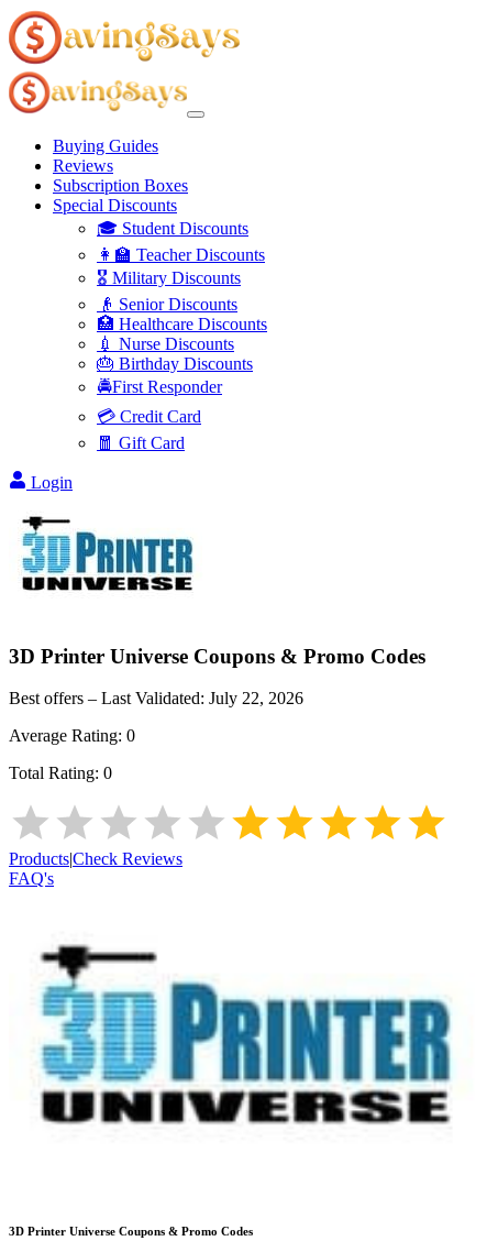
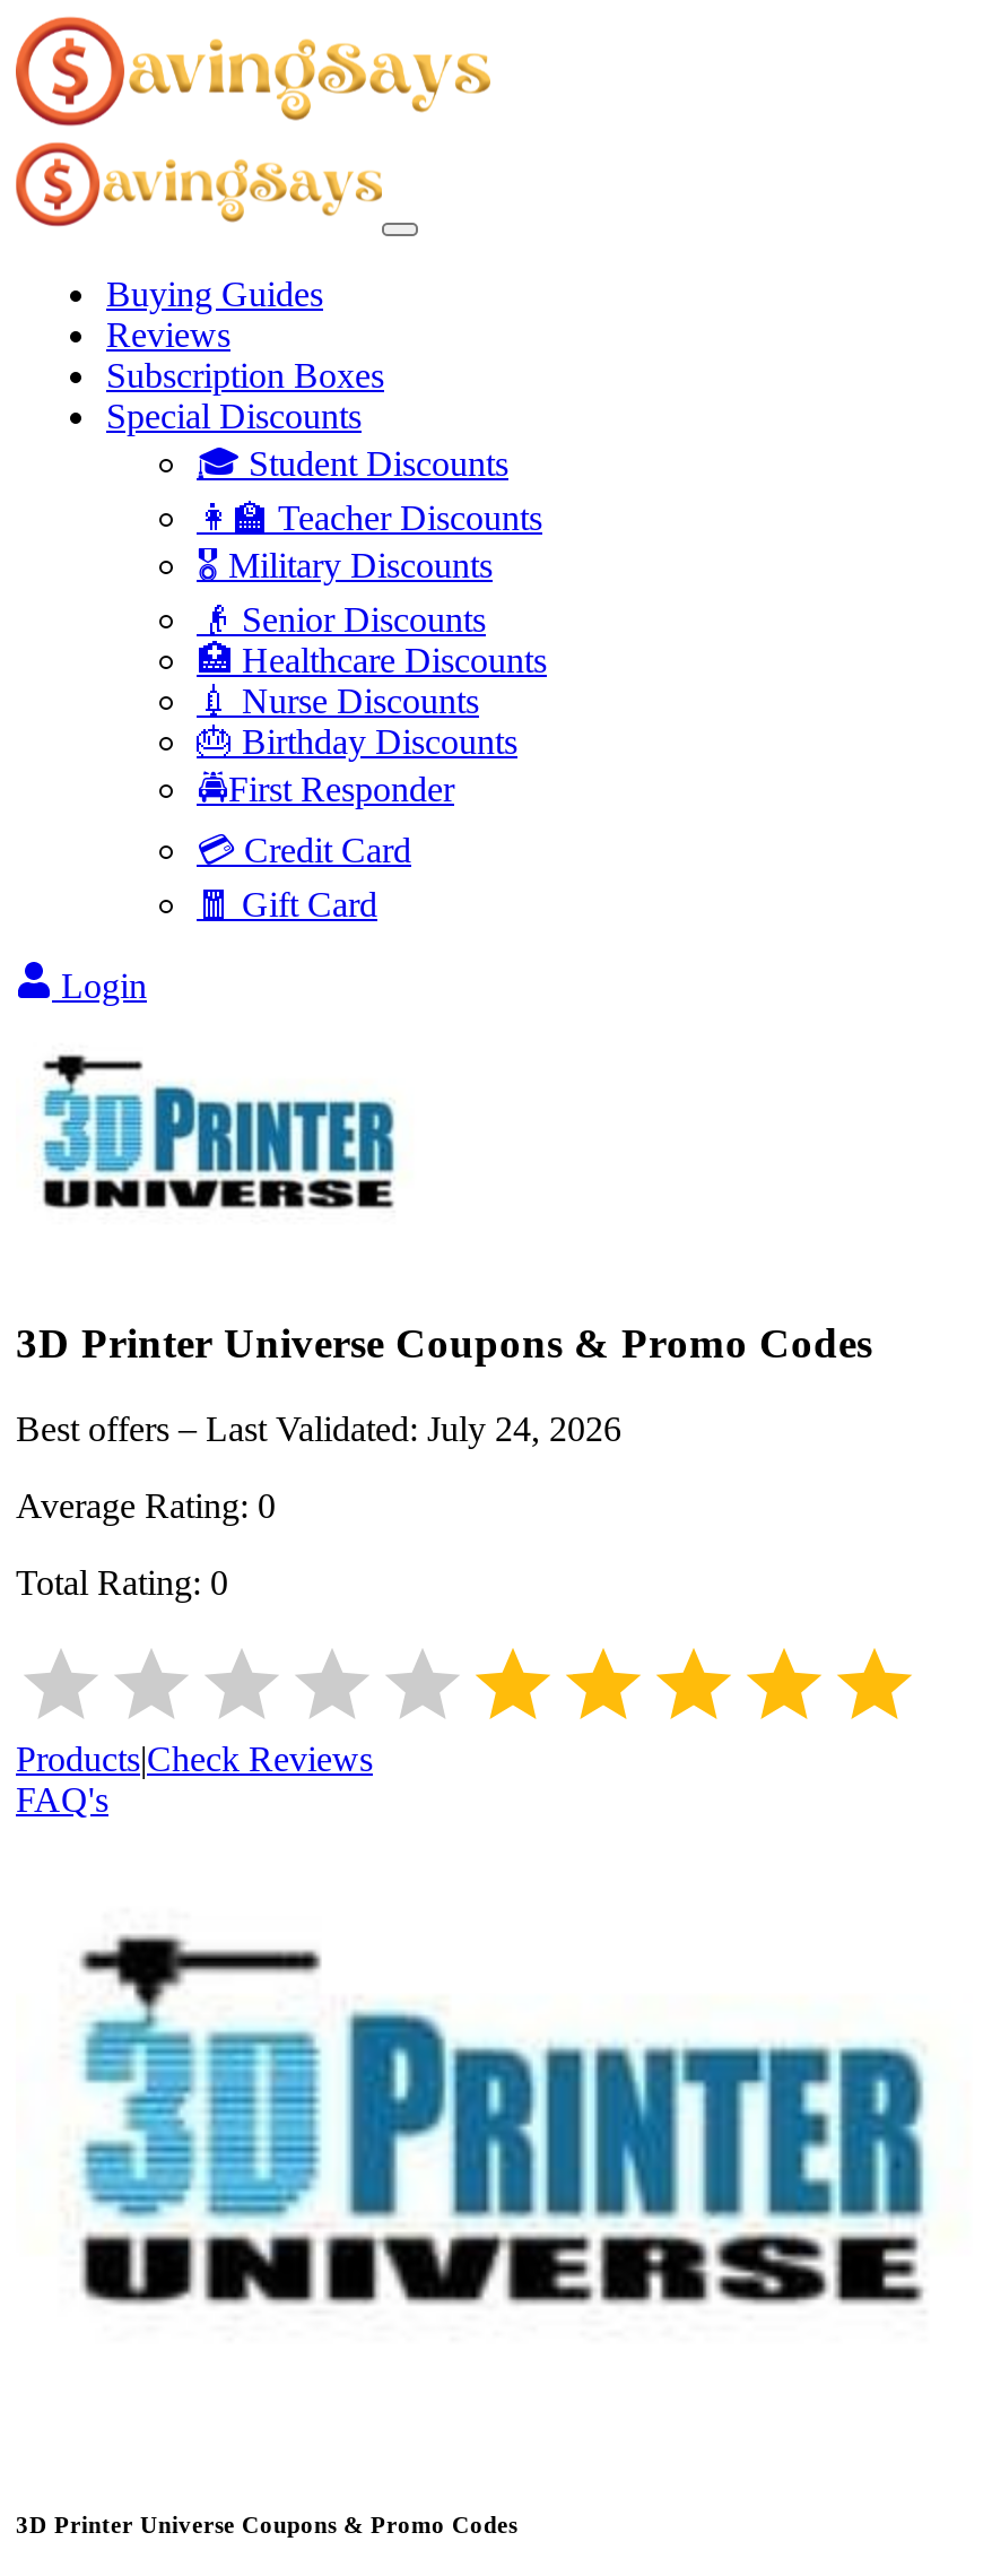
- Best offers – Last Validated: July 22, 2026
+ Best offers – Last Validated: July 24, 2026
